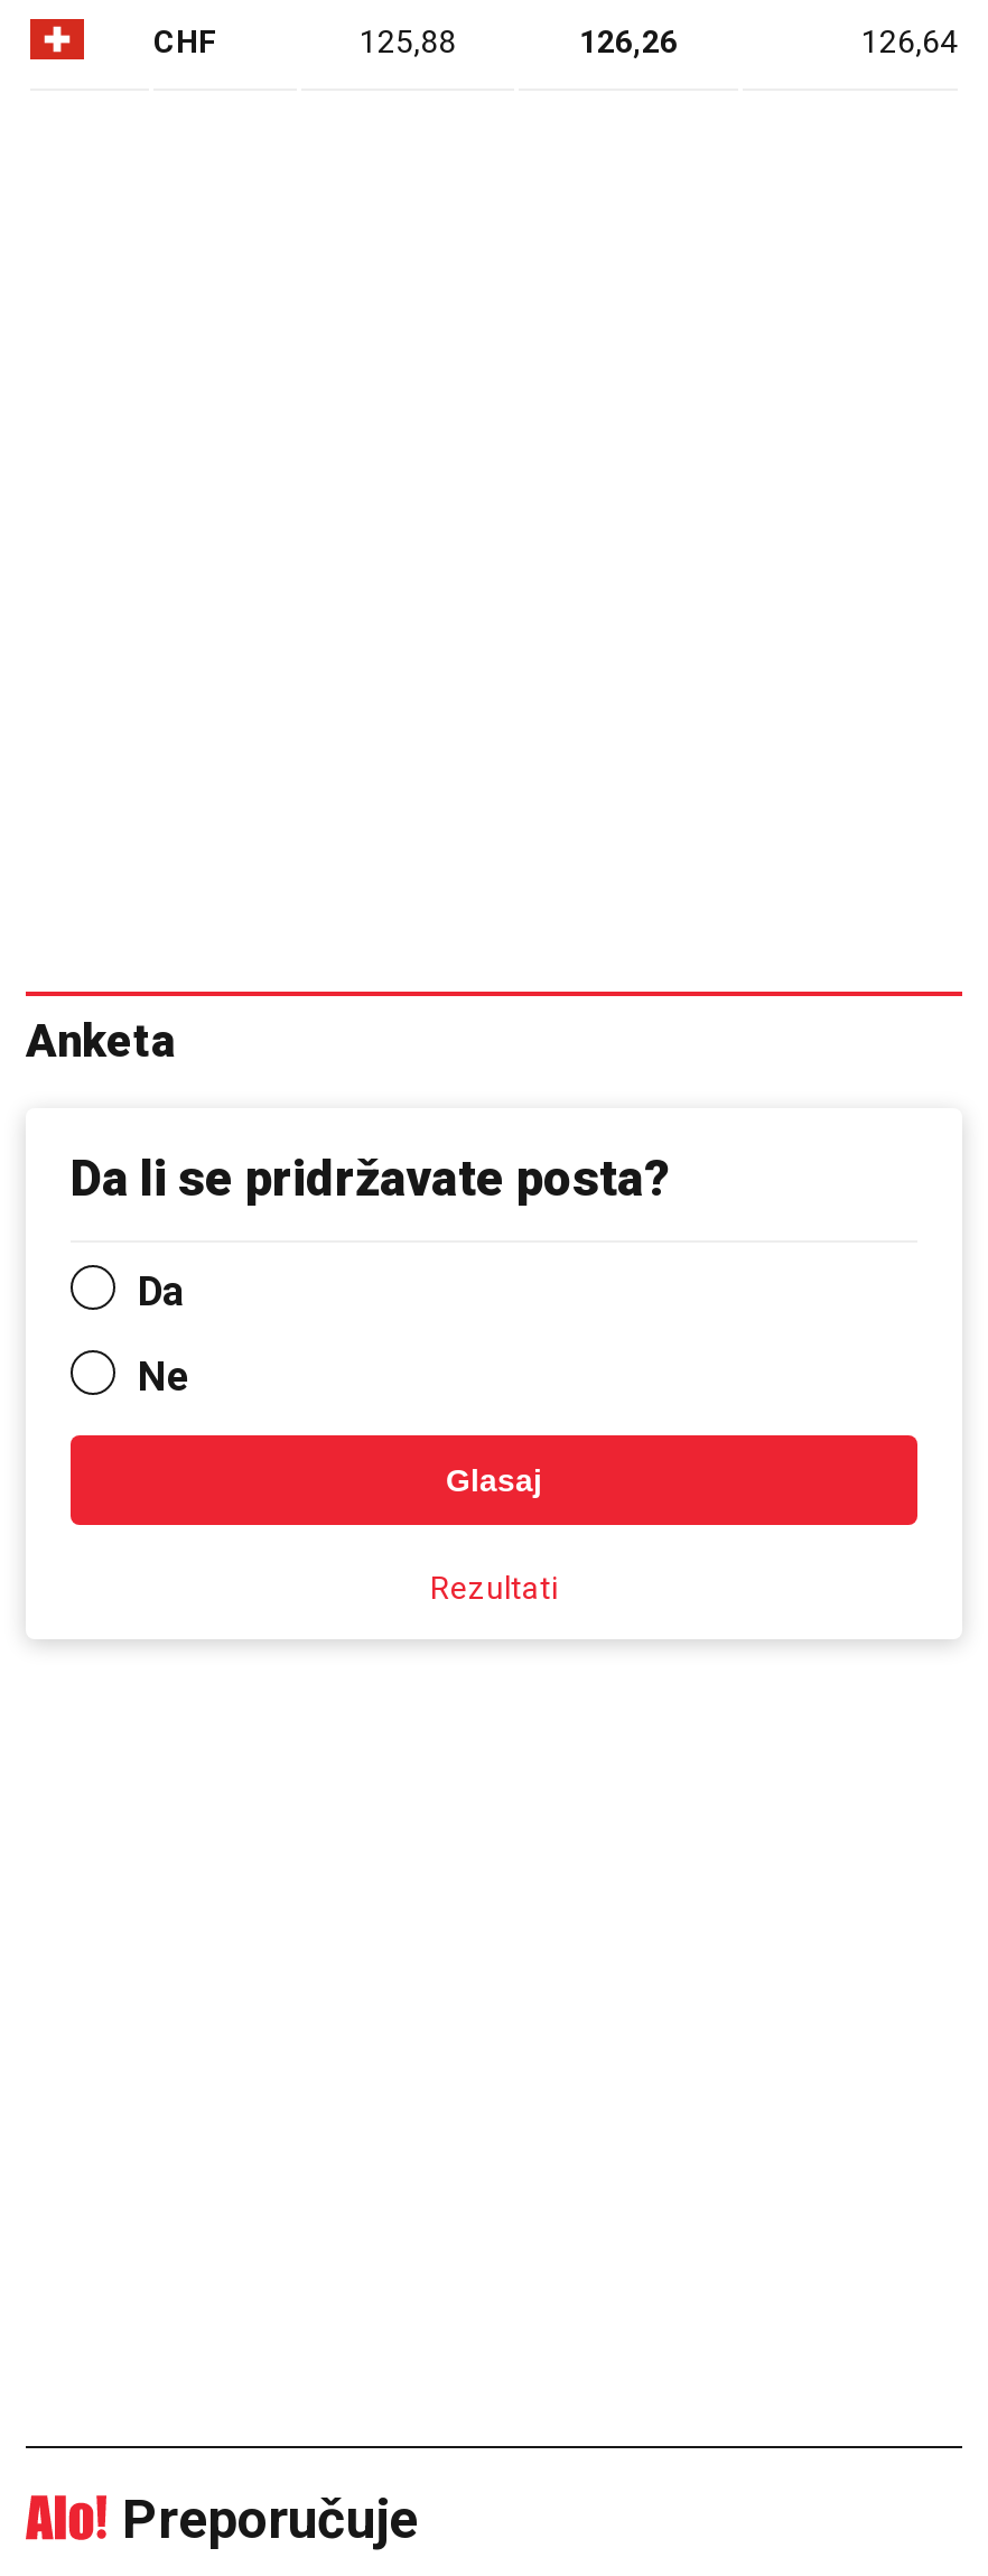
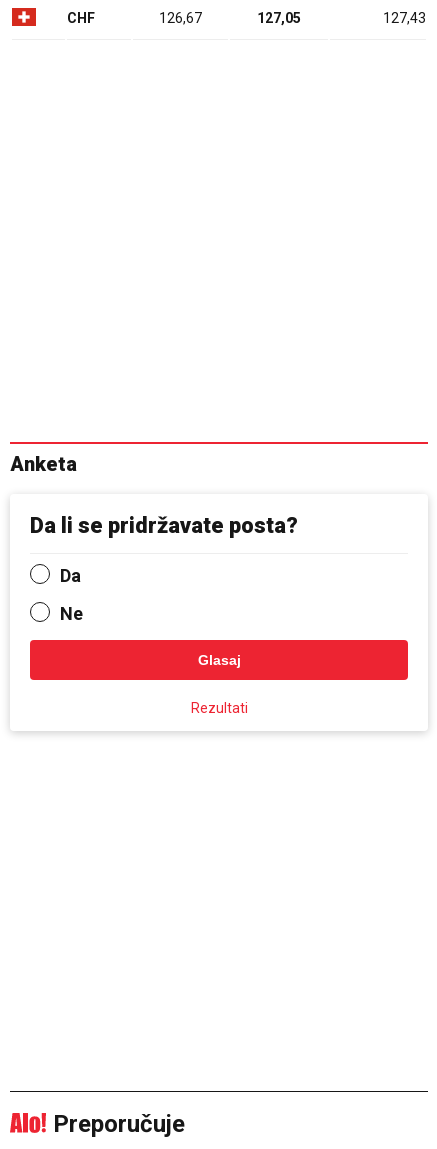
- 125,88
+ 126,67

- 126,26
+ 127,05

- 126,64
+ 127,43
